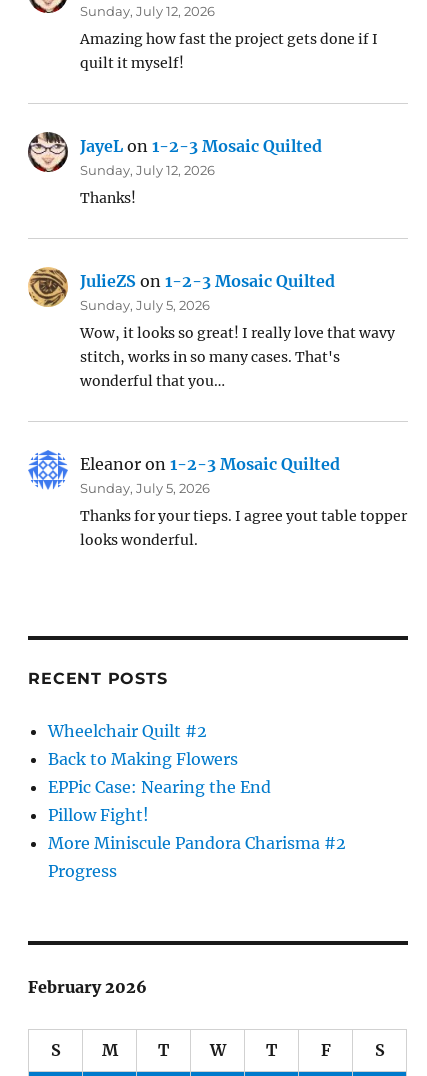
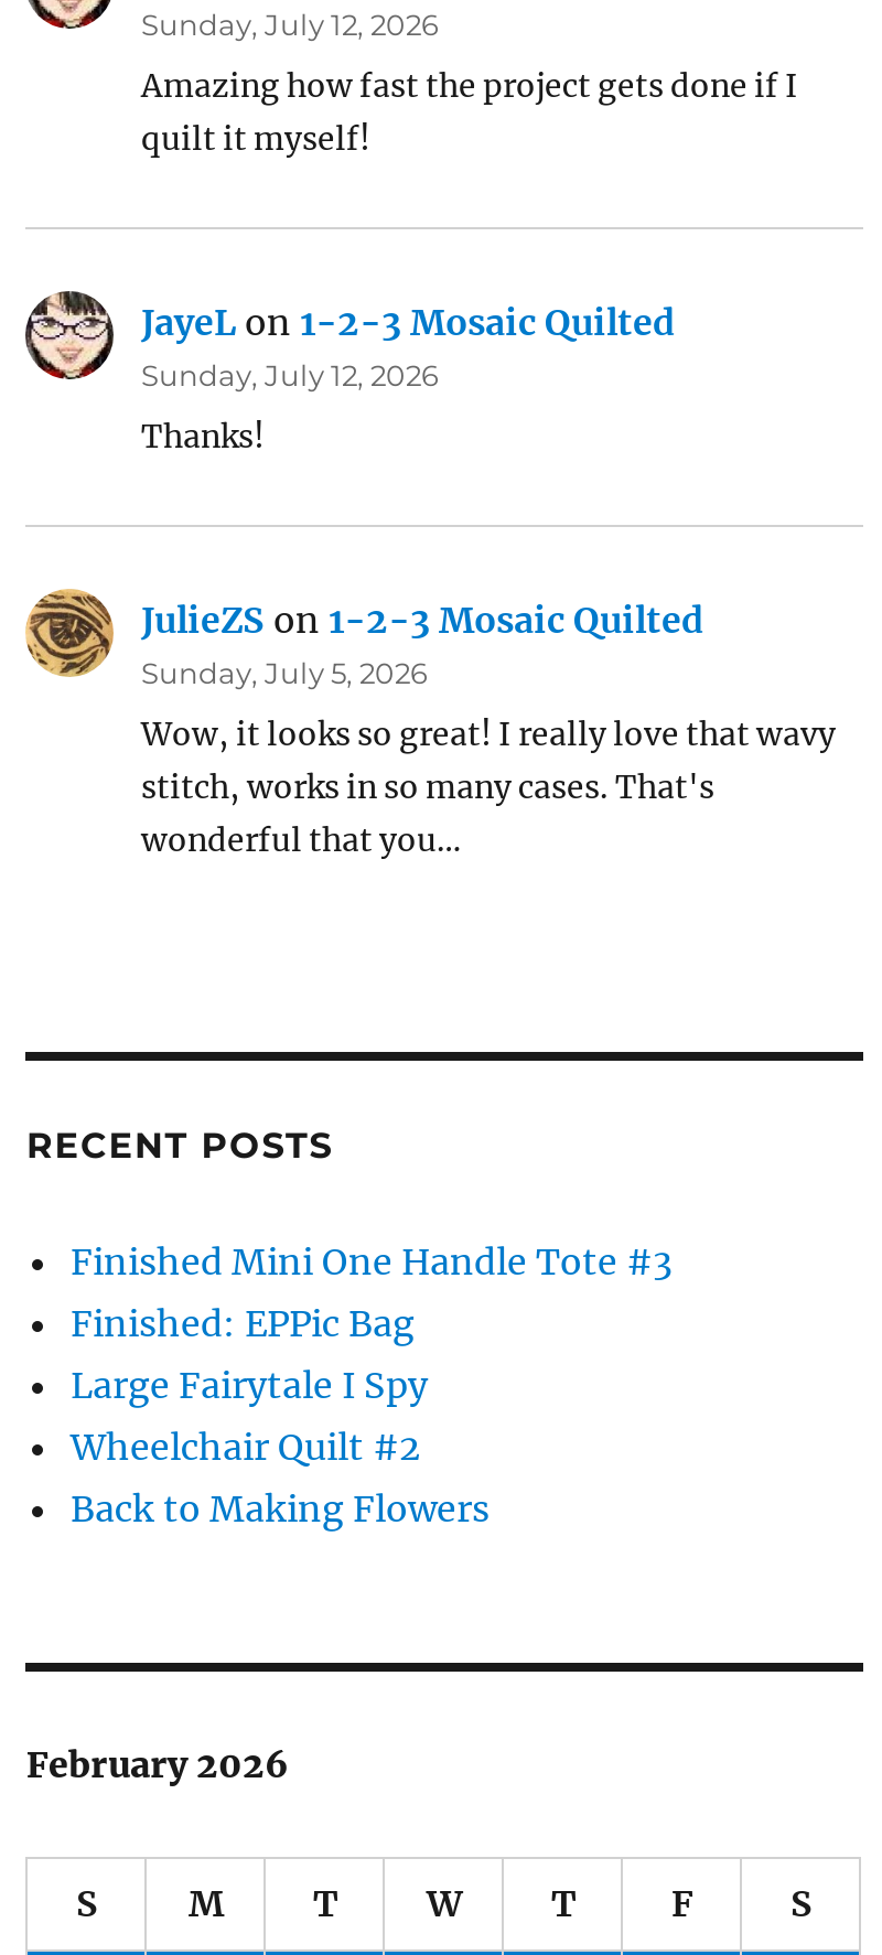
- [image]
- Eleanor on 1-2-3 Mosaic Quilted
- Sunday, July 5, 2026
- Thanks for your tieps. I agree yout table topper
- looks wonderful.

+ Finished Mini One Handle Tote #3
+ Finished: EPPic Bag
+ Large Fairytale I Spy

- EPPic Case: Nearing the End
- Pillow Fight!
- More Miniscule Pandora Charisma #2
- Progress
